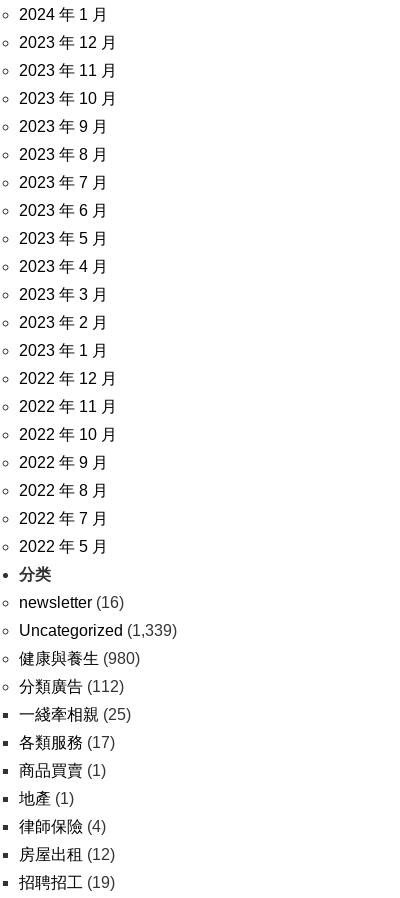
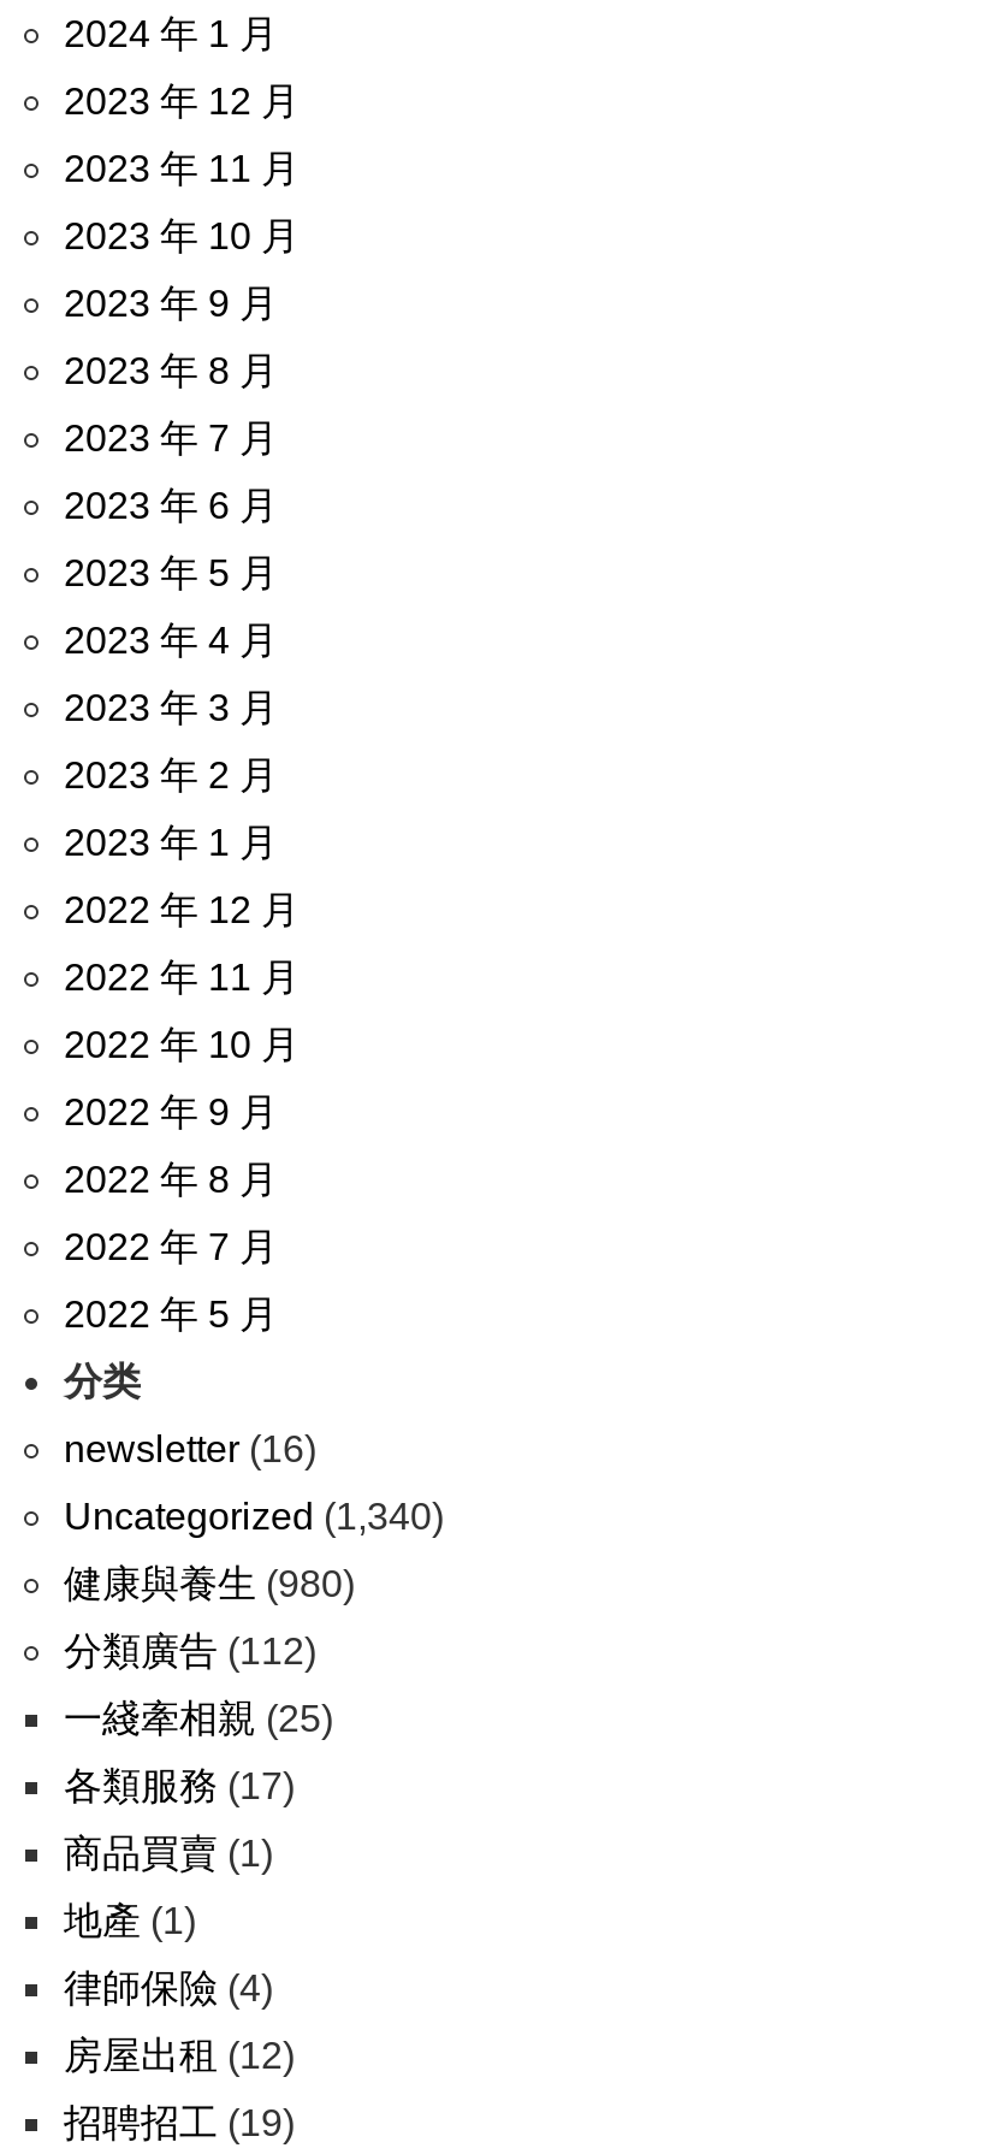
- Uncategorized (1,339)
+ Uncategorized (1,340)
